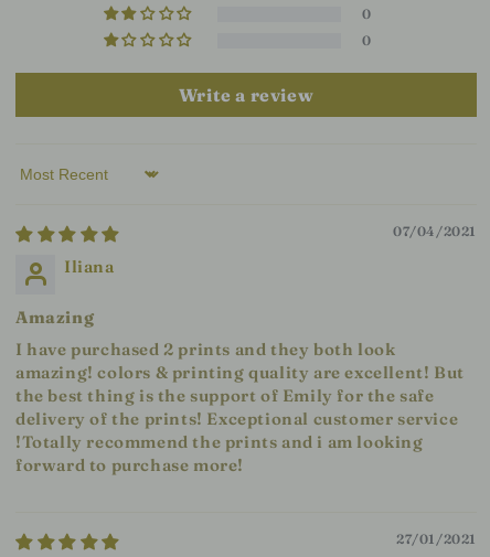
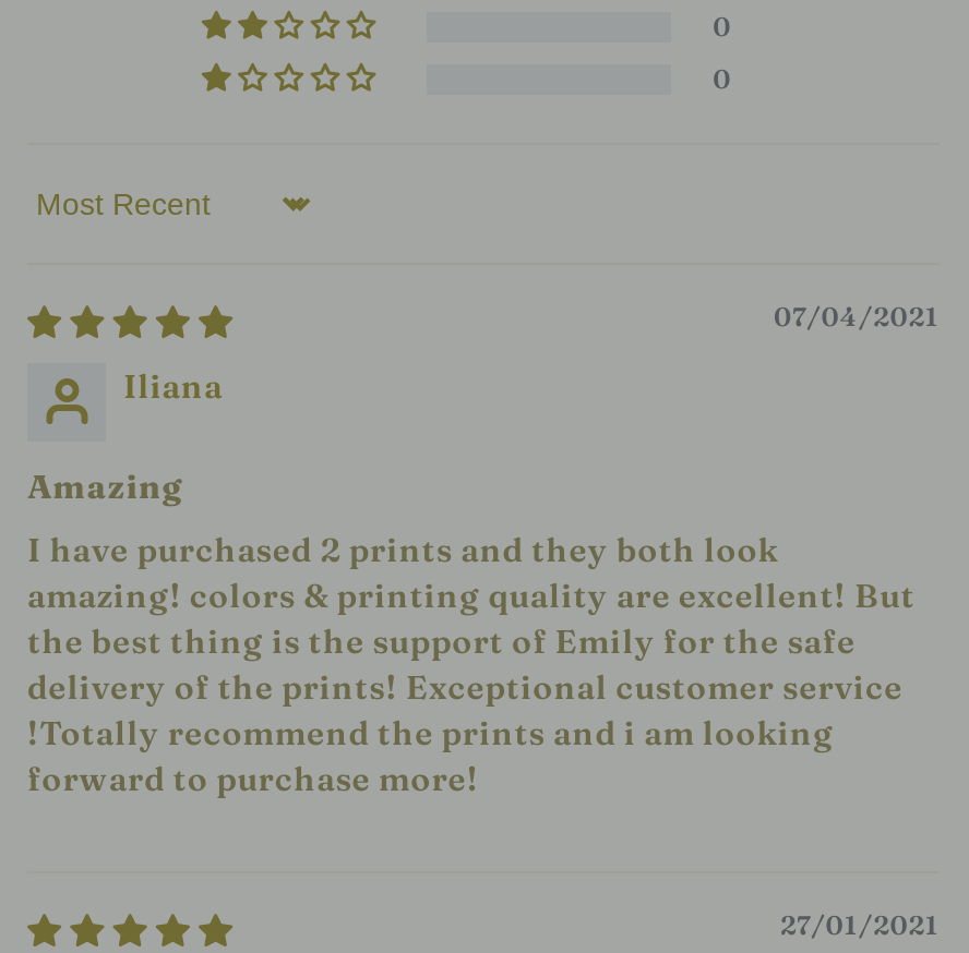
- Write a review
